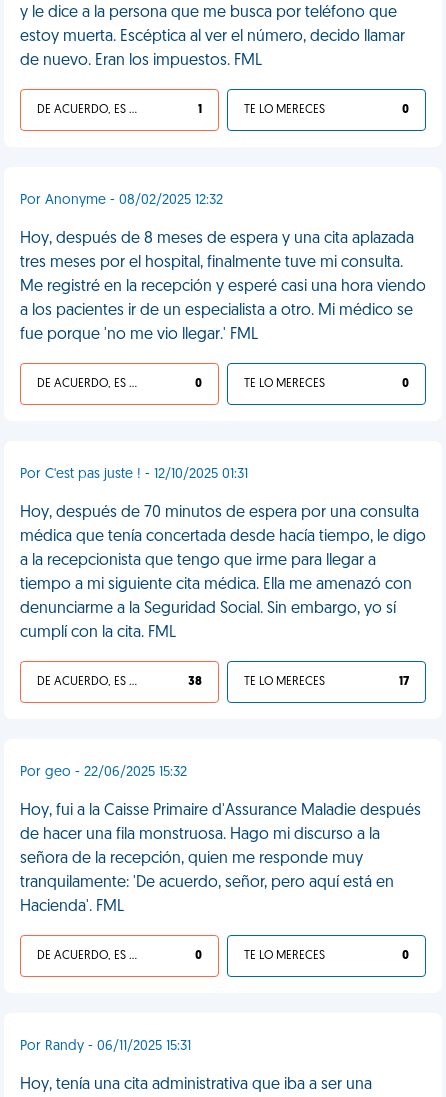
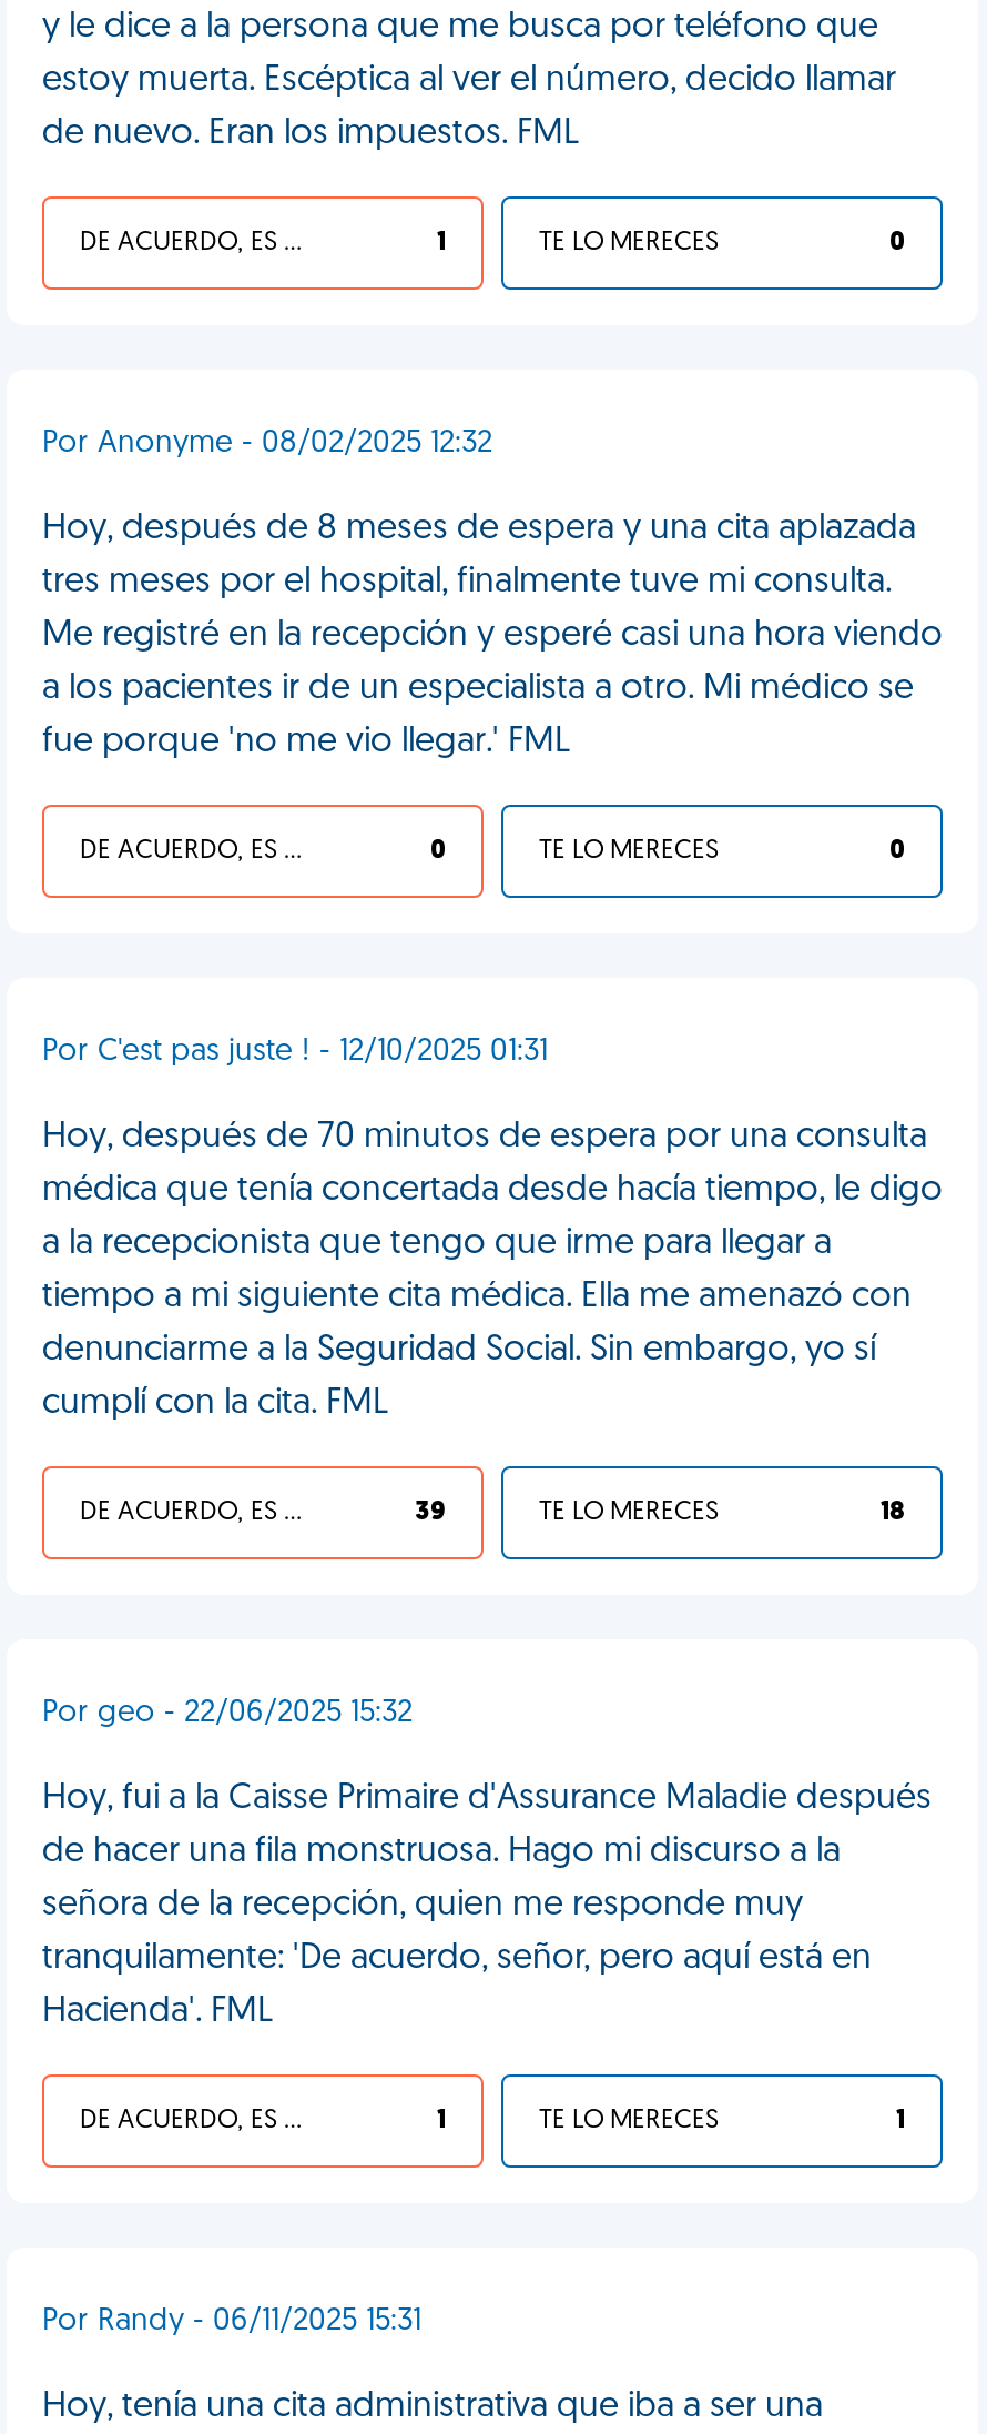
- 38
+ 39

- 17
+ 18

- 0
+ 1

- 0
+ 1
